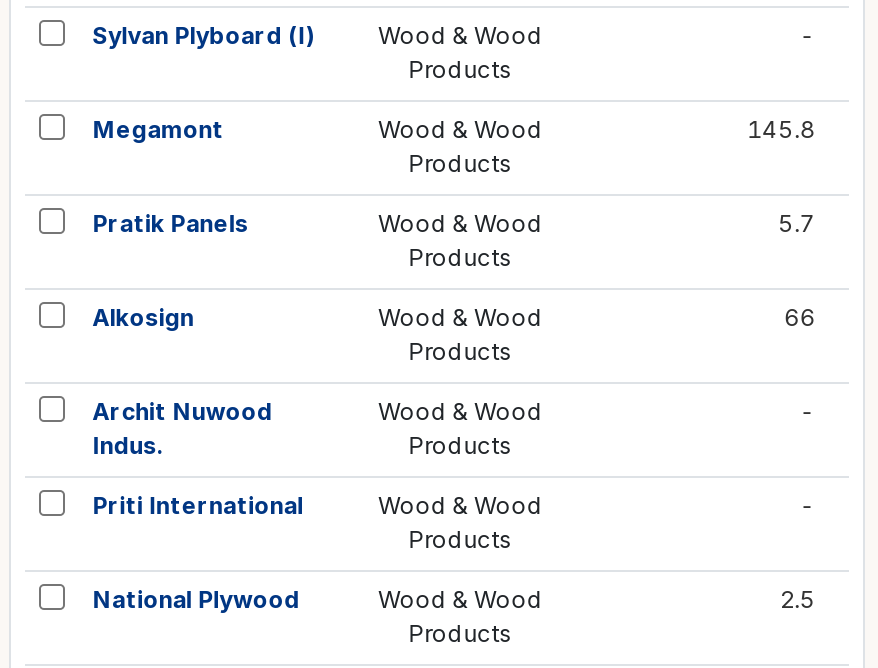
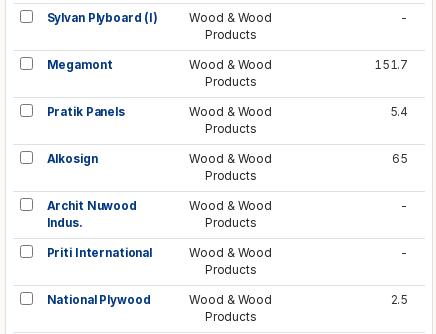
- 145.8
+ 151.7

- 5.7
+ 5.4

- 66
+ 65
